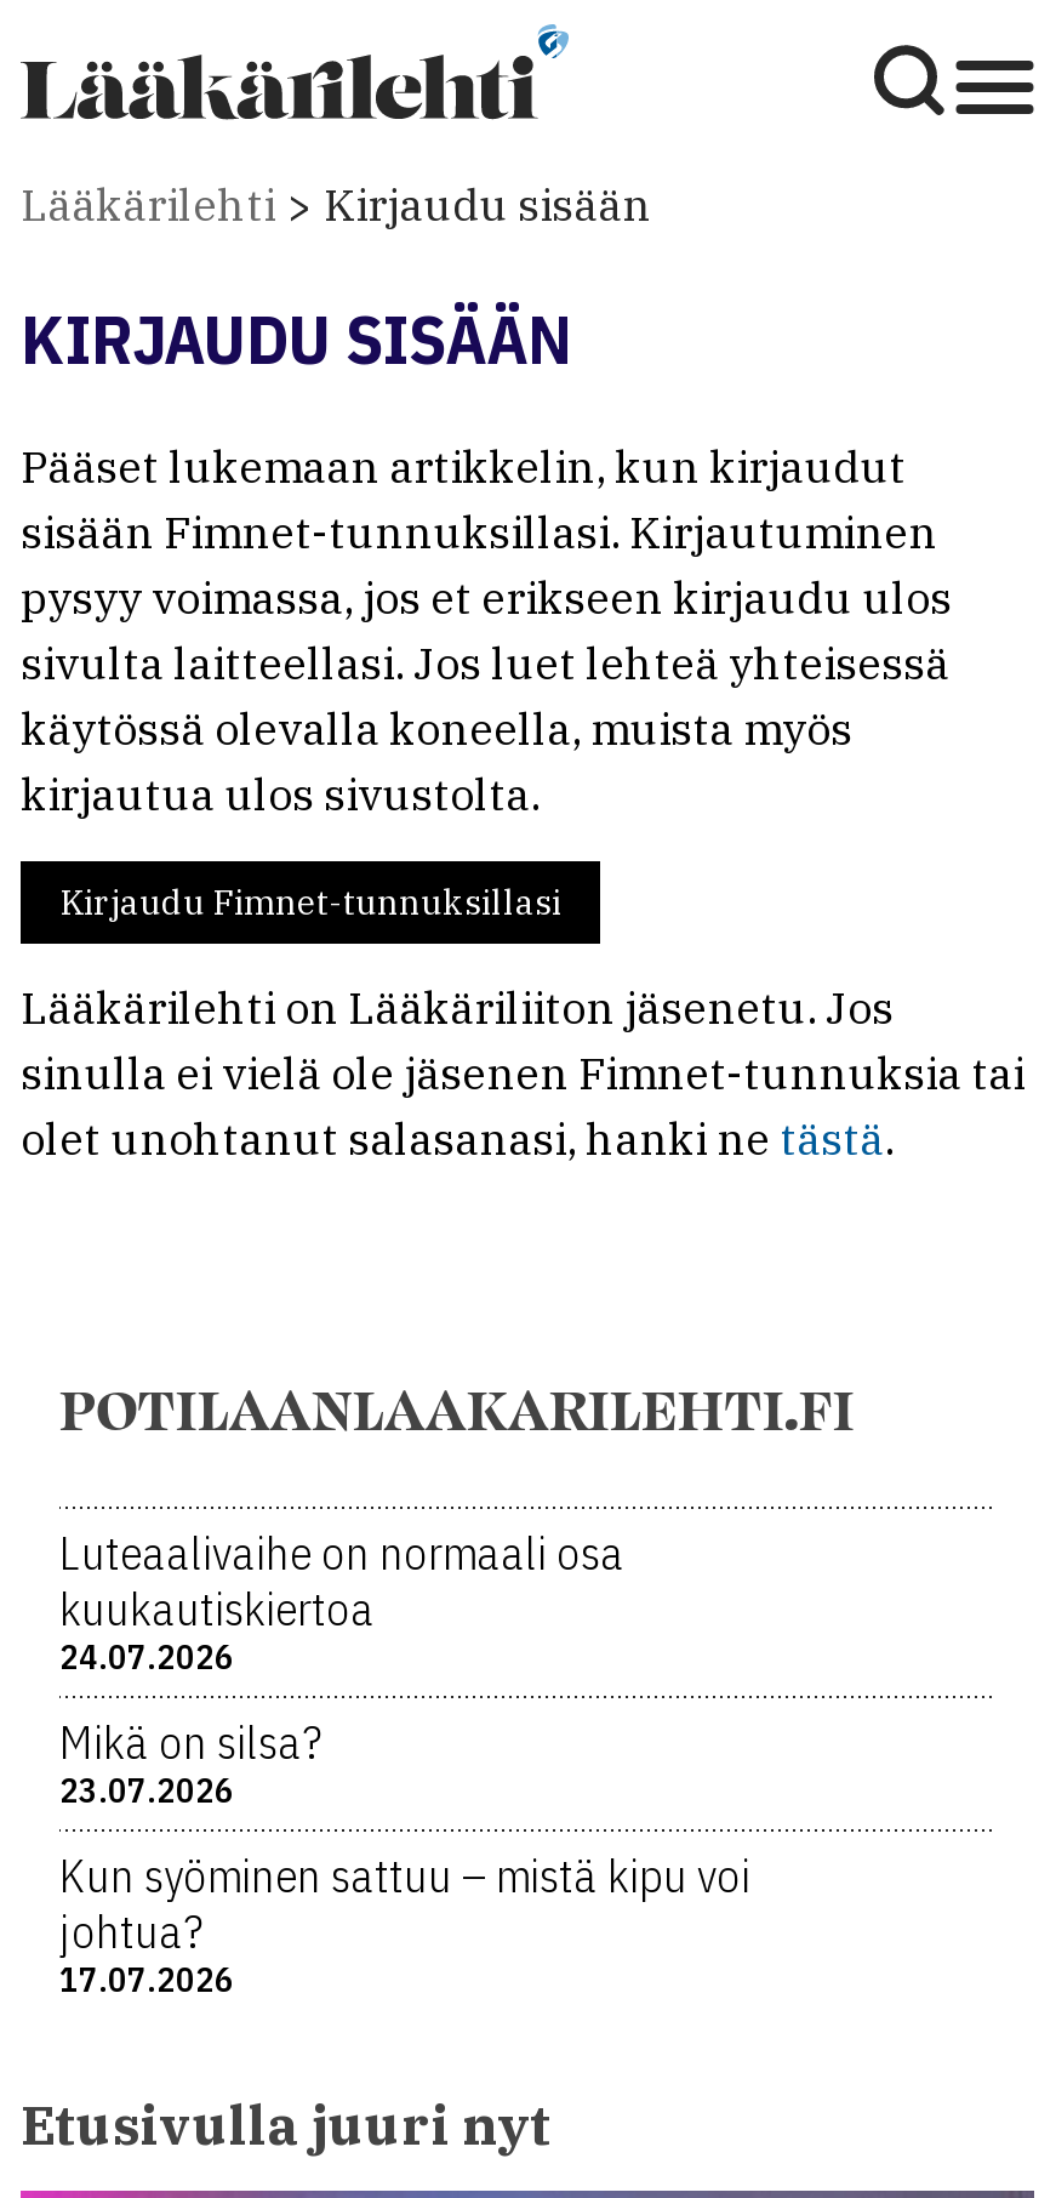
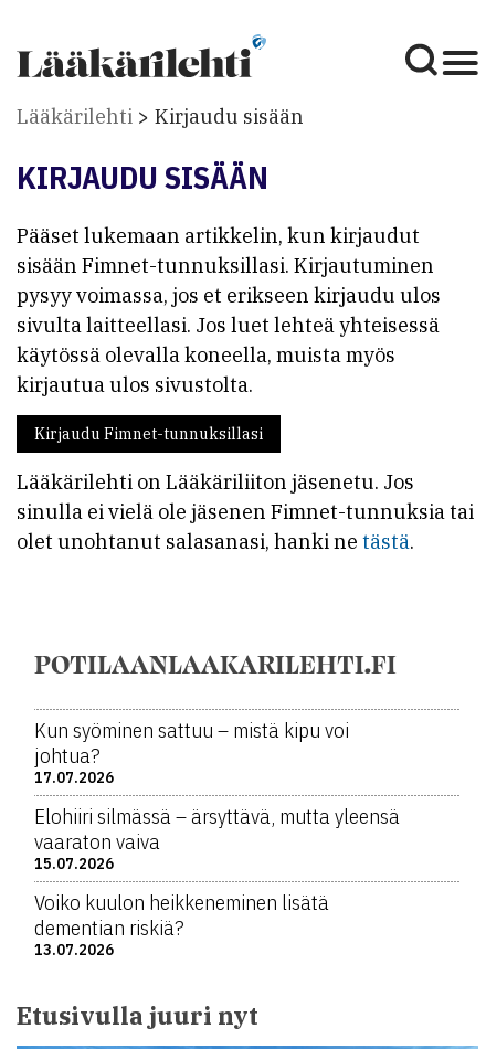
- Luteaalivaihe on normaali osa
- kuukautiskiertoa
- 24.07.2026
- Mikä on silsa?
- 23.07.2026

moved up: Kun syöminen sattuu – mistä kipu voi | johtua? | 17.07.2026

+ Elohiiri silmässä – ärsyttävä, mutta yleensä
+ vaaraton vaiva
+ 15.07.2026
+ Voiko kuulon heikkeneminen lisätä
+ dementian riskiä?
+ 13.07.2026
